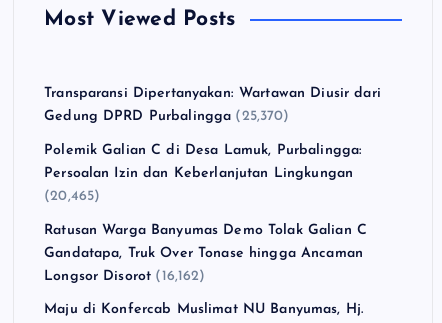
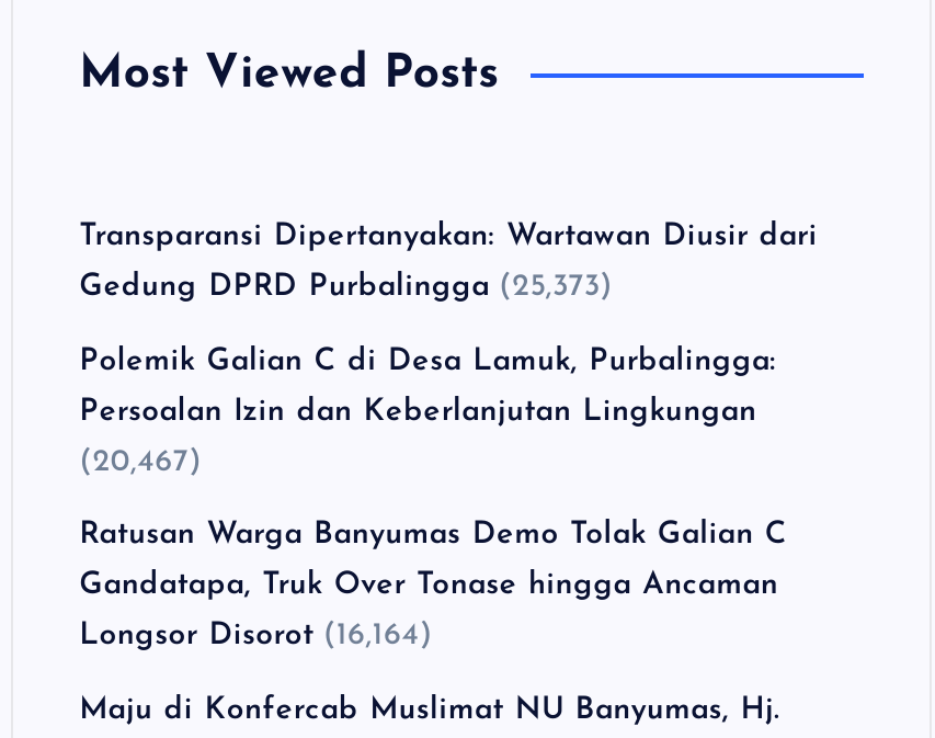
- Gedung DPRD Purbalingga (25,370)
+ Gedung DPRD Purbalingga (25,373)

- (20,465)
+ (20,467)

- Longsor Disorot (16,162)
+ Longsor Disorot (16,164)
